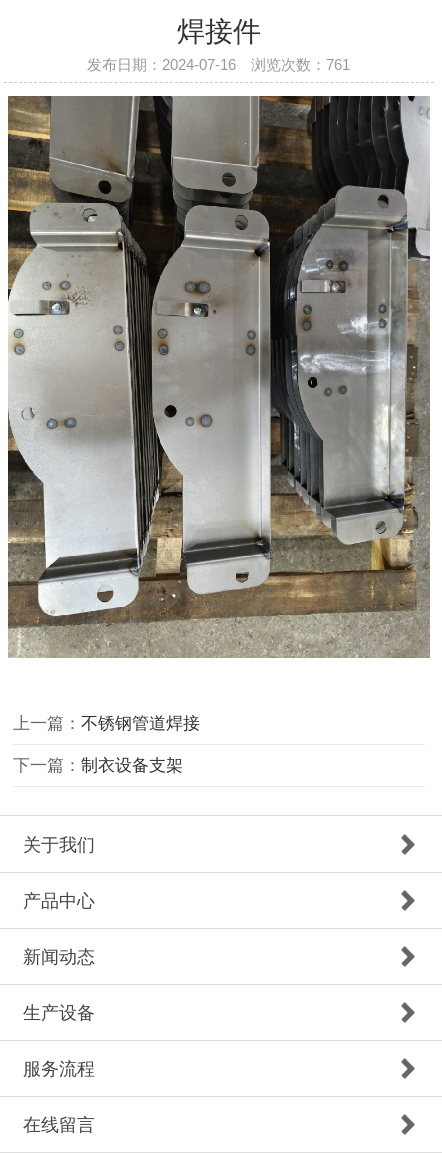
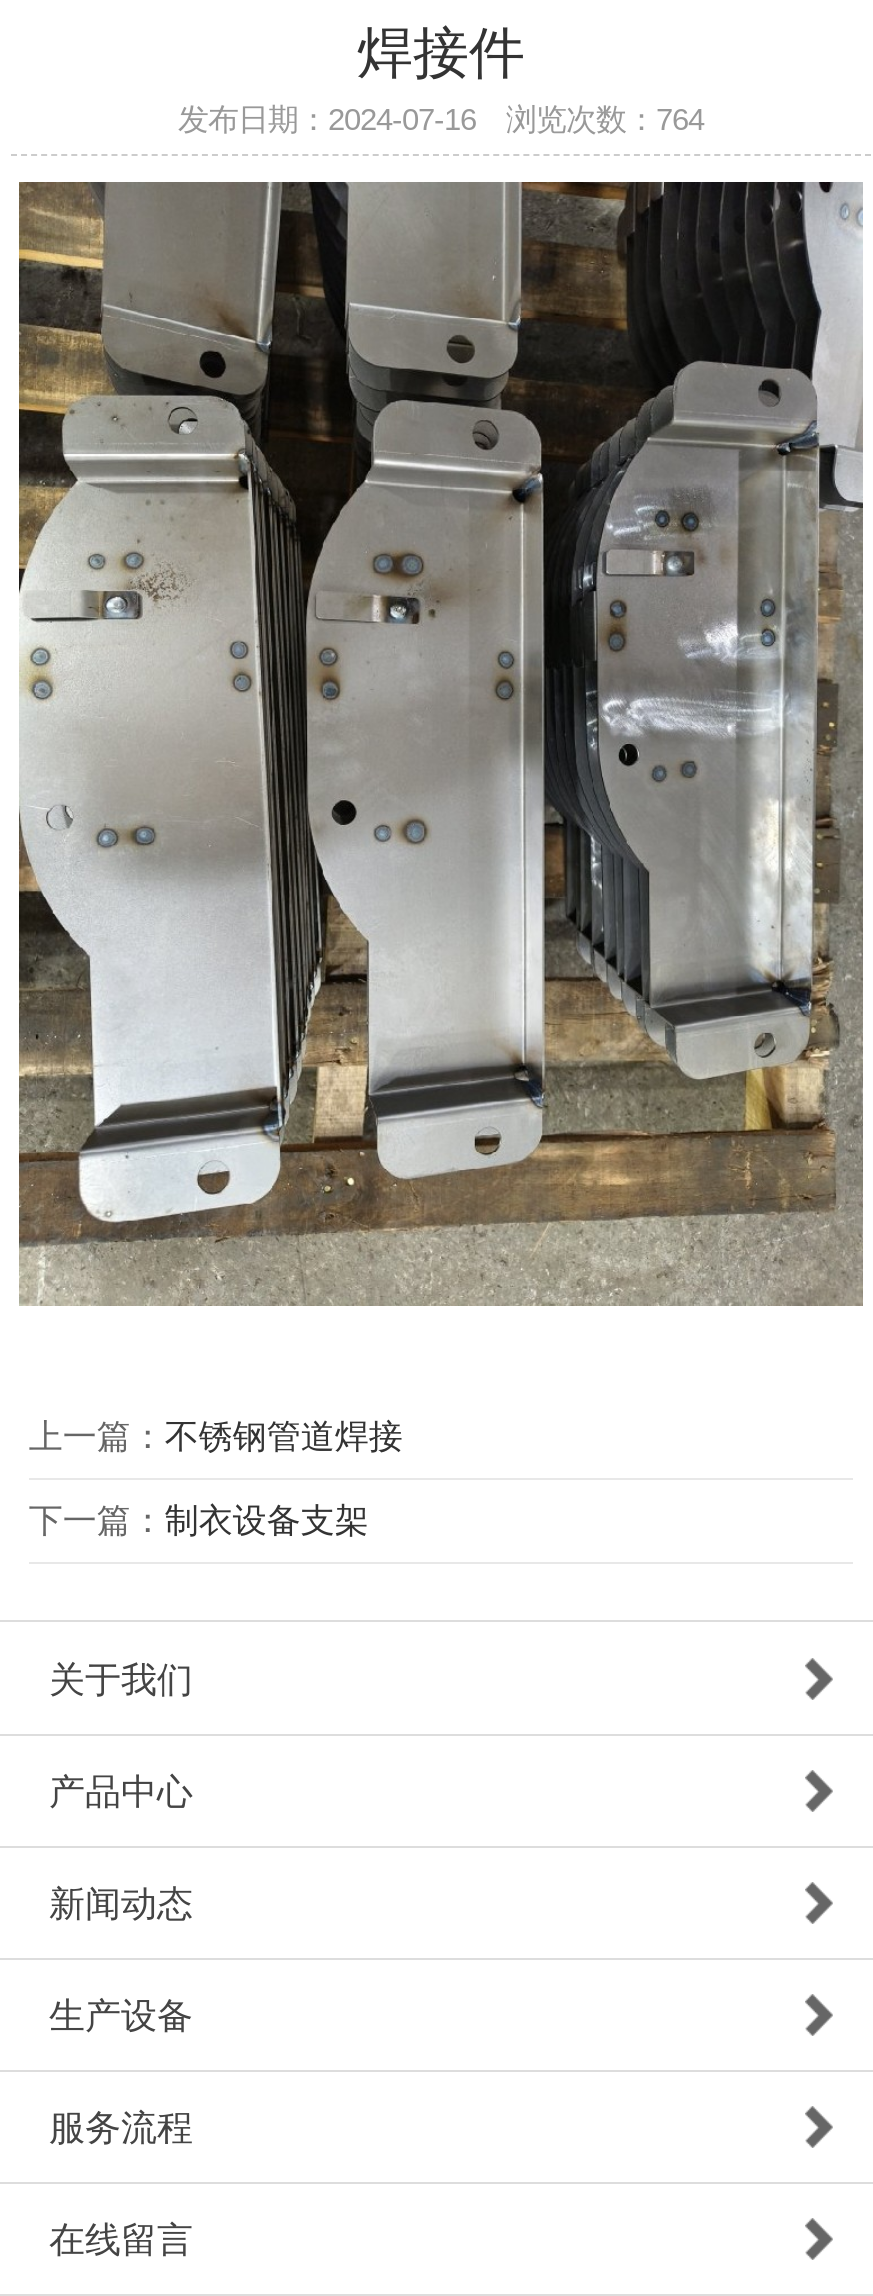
- 发布日期：2024-07-16 浏览次数：761
+ 发布日期：2024-07-16 浏览次数：764
